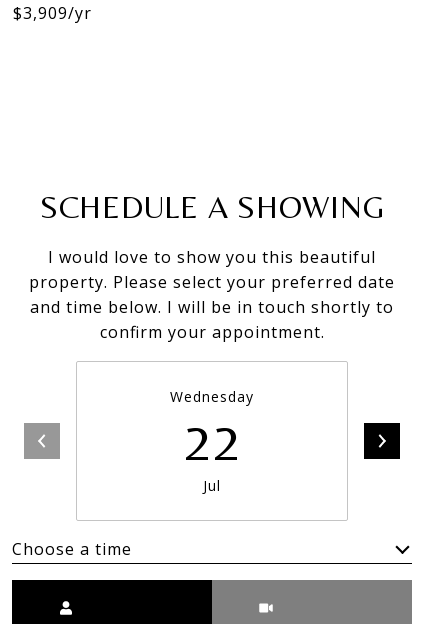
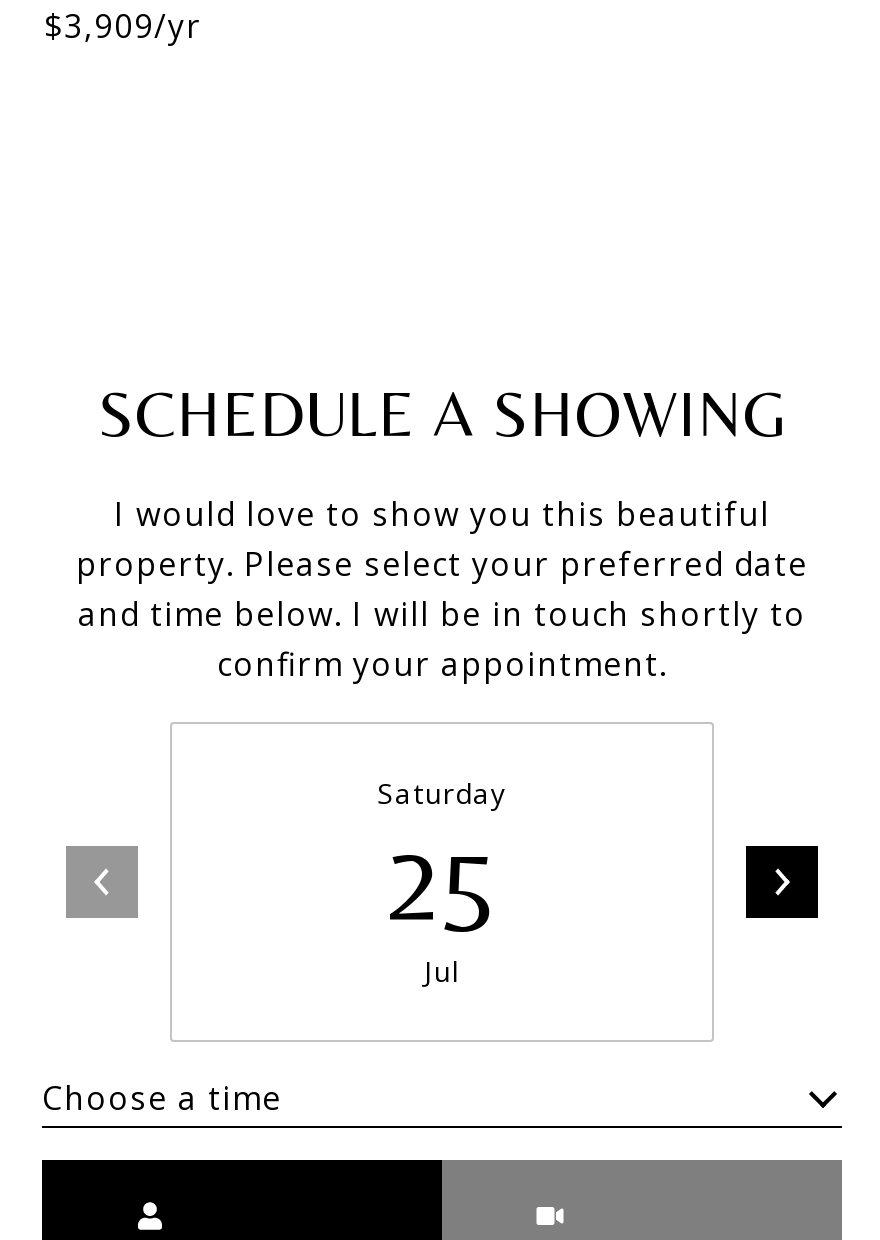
- Wednesday
- 22
+ Saturday
+ 25
